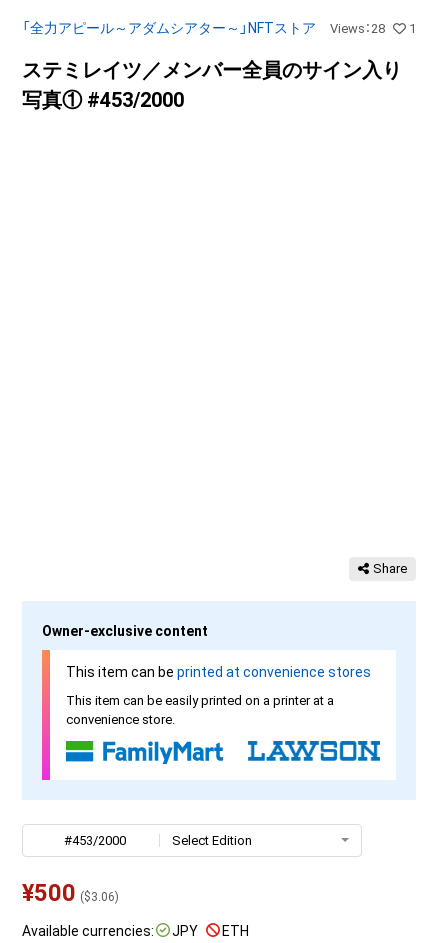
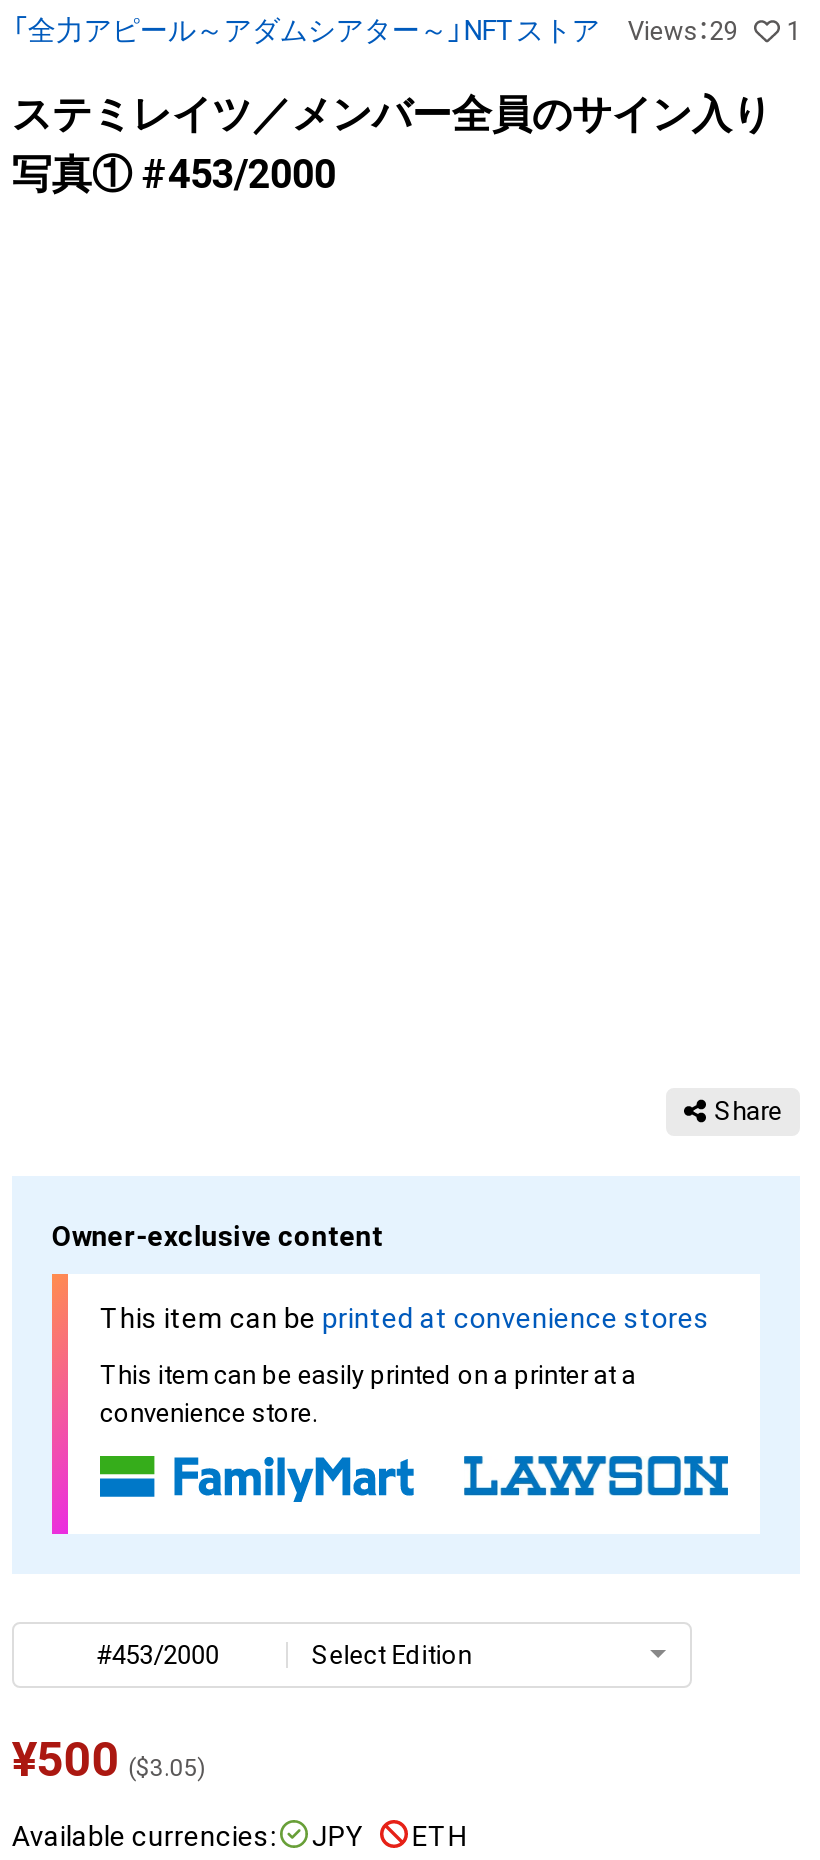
- 「全力アピール～アダムシアター～」NFTストア Views：28 1
+ 「全力アピール～アダムシアター～」NFTストア Views：29 1

- ¥500 ($3.06)
+ ¥500 ($3.05)
